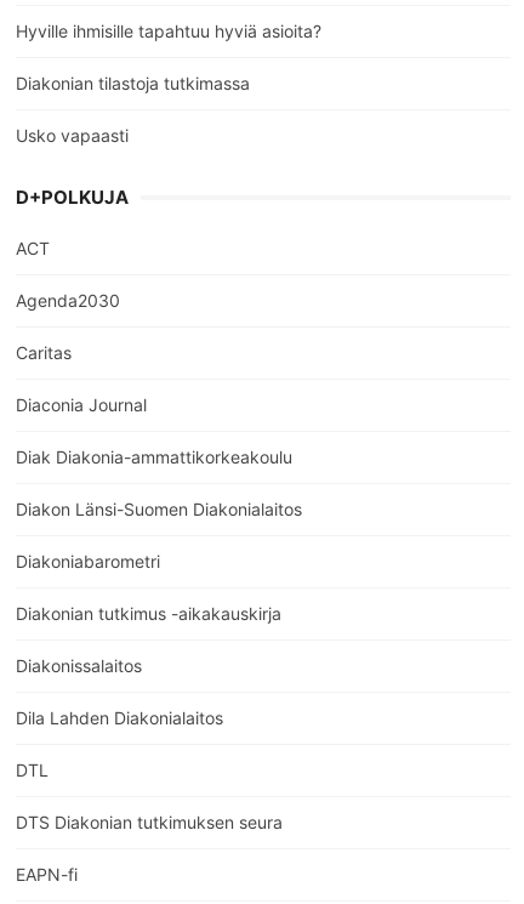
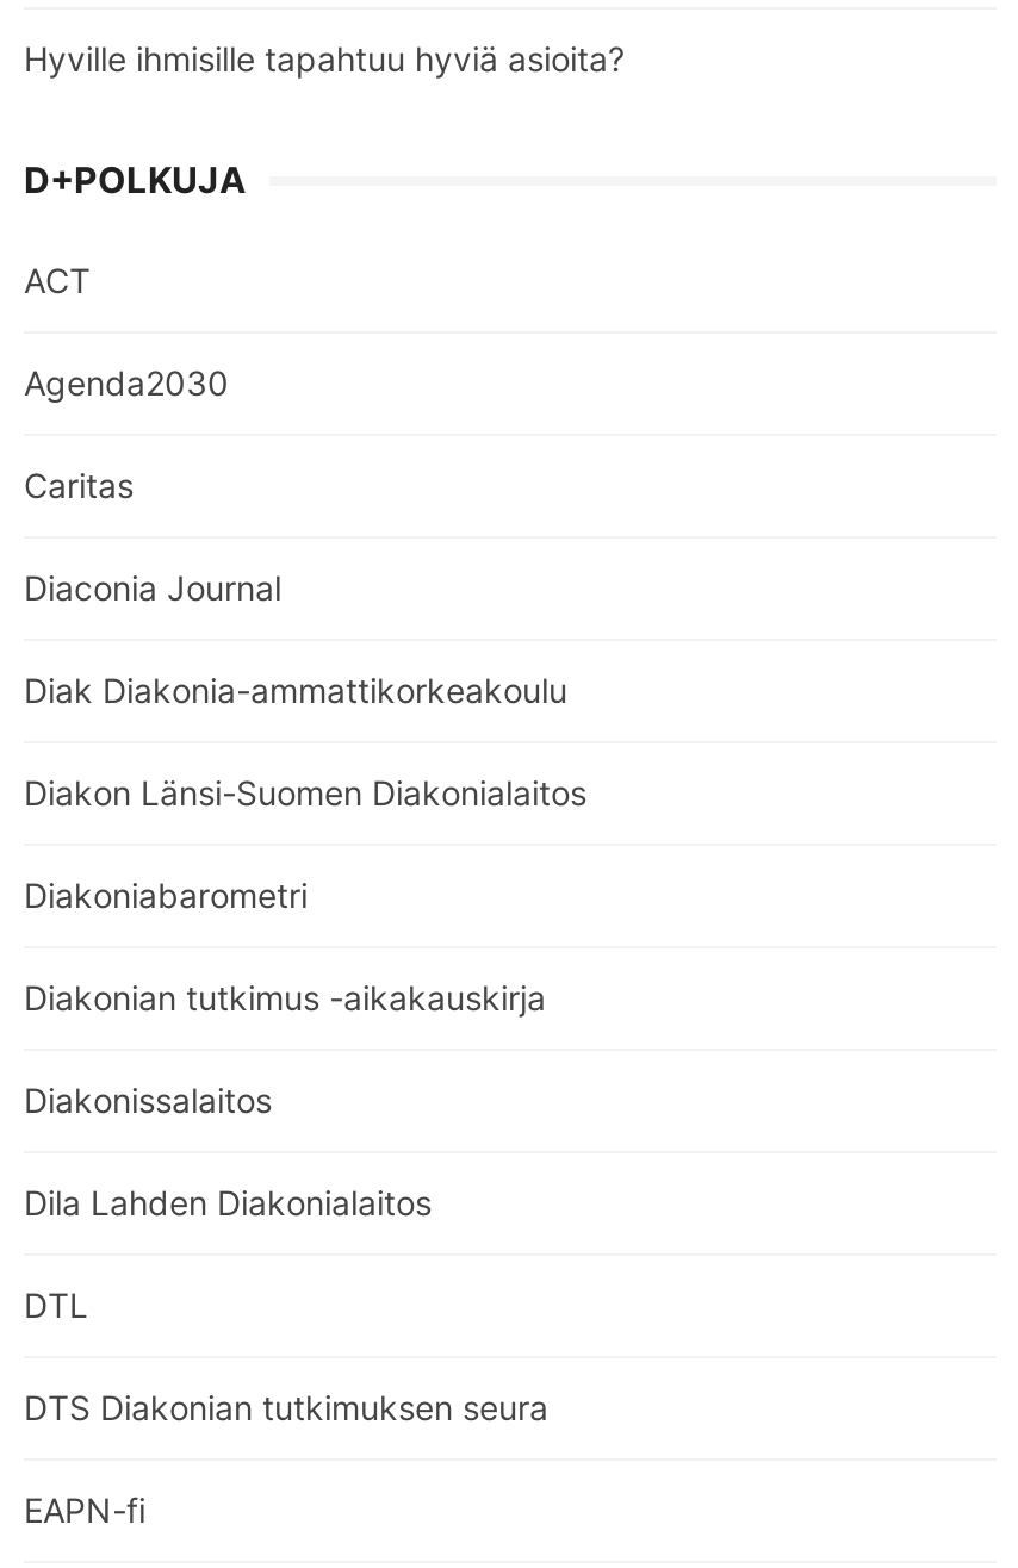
- Diakonian tilastoja tutkimassa
- Usko vapaasti
